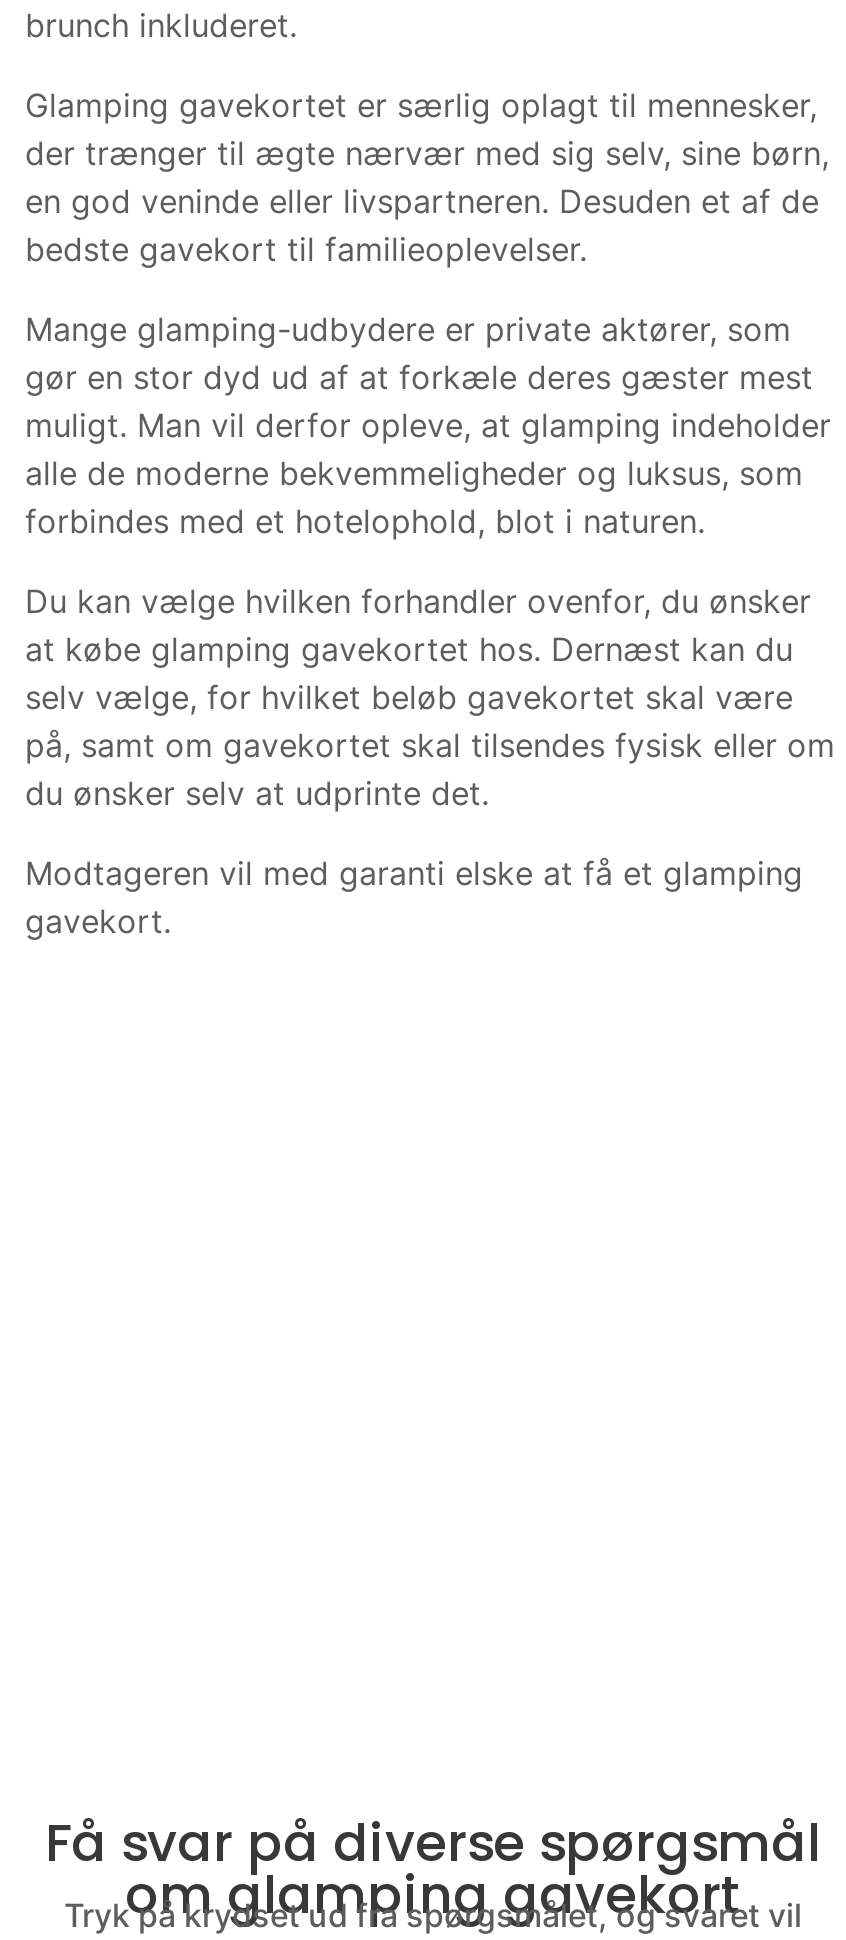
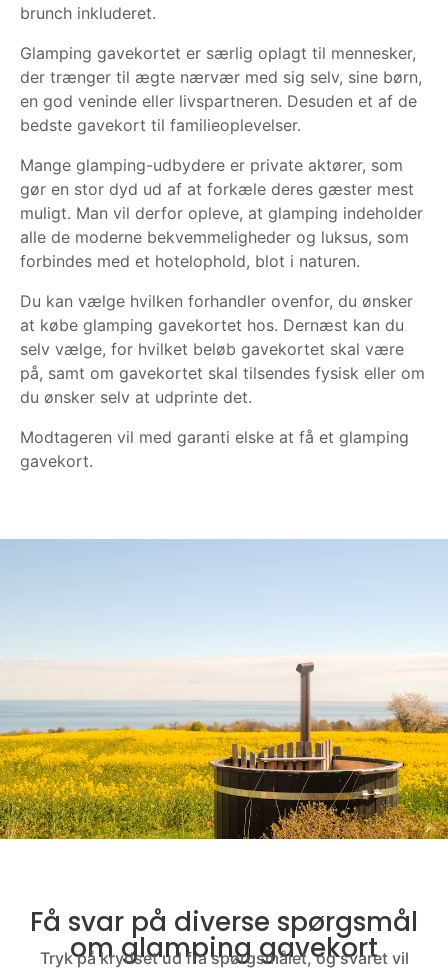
+ [image]
